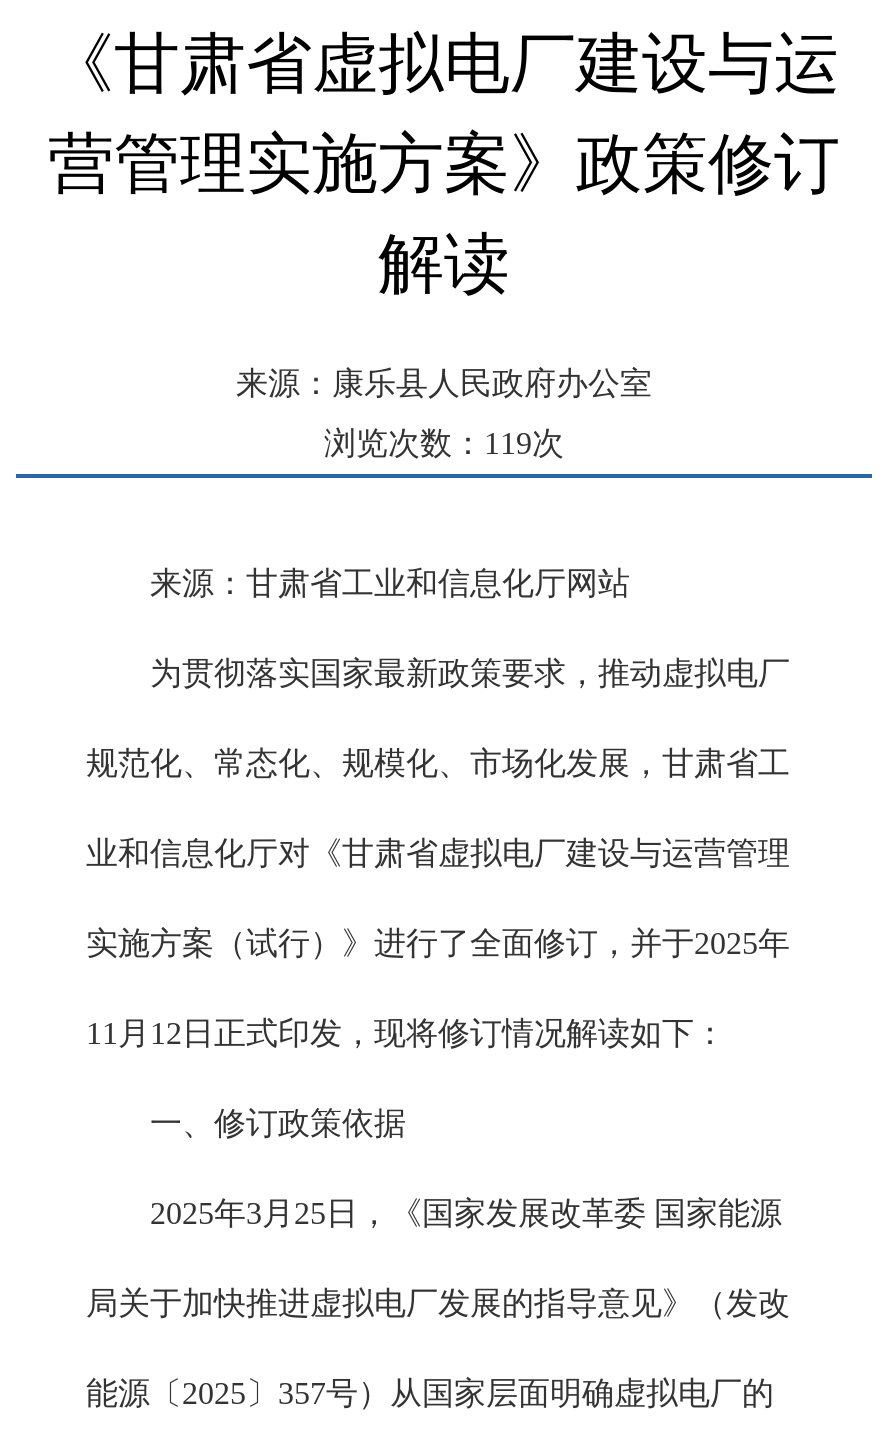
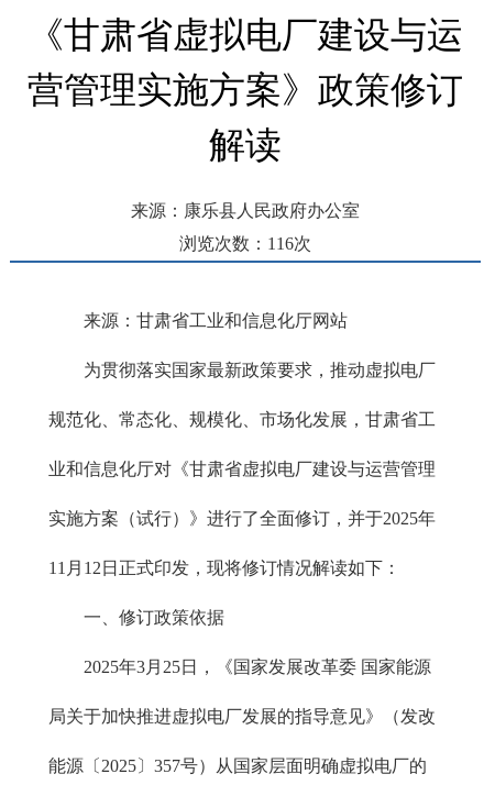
- 浏览次数：119次
+ 浏览次数：116次
